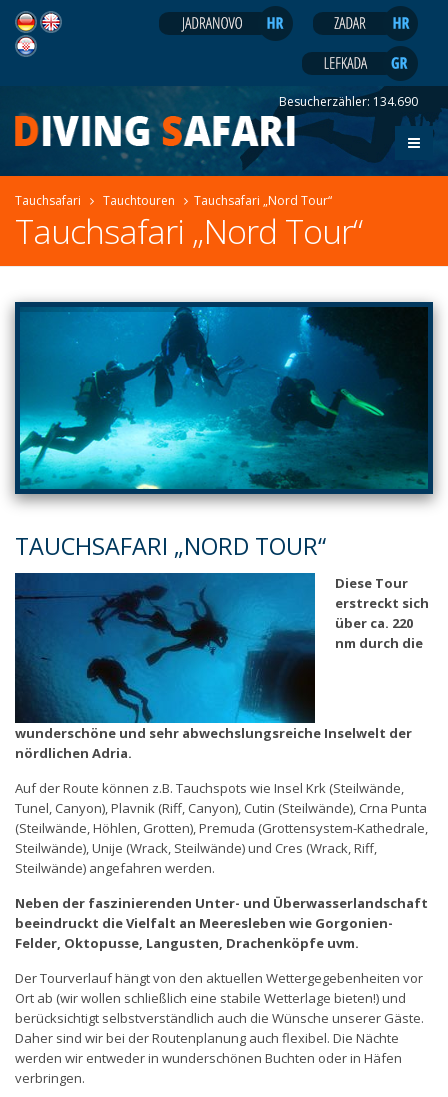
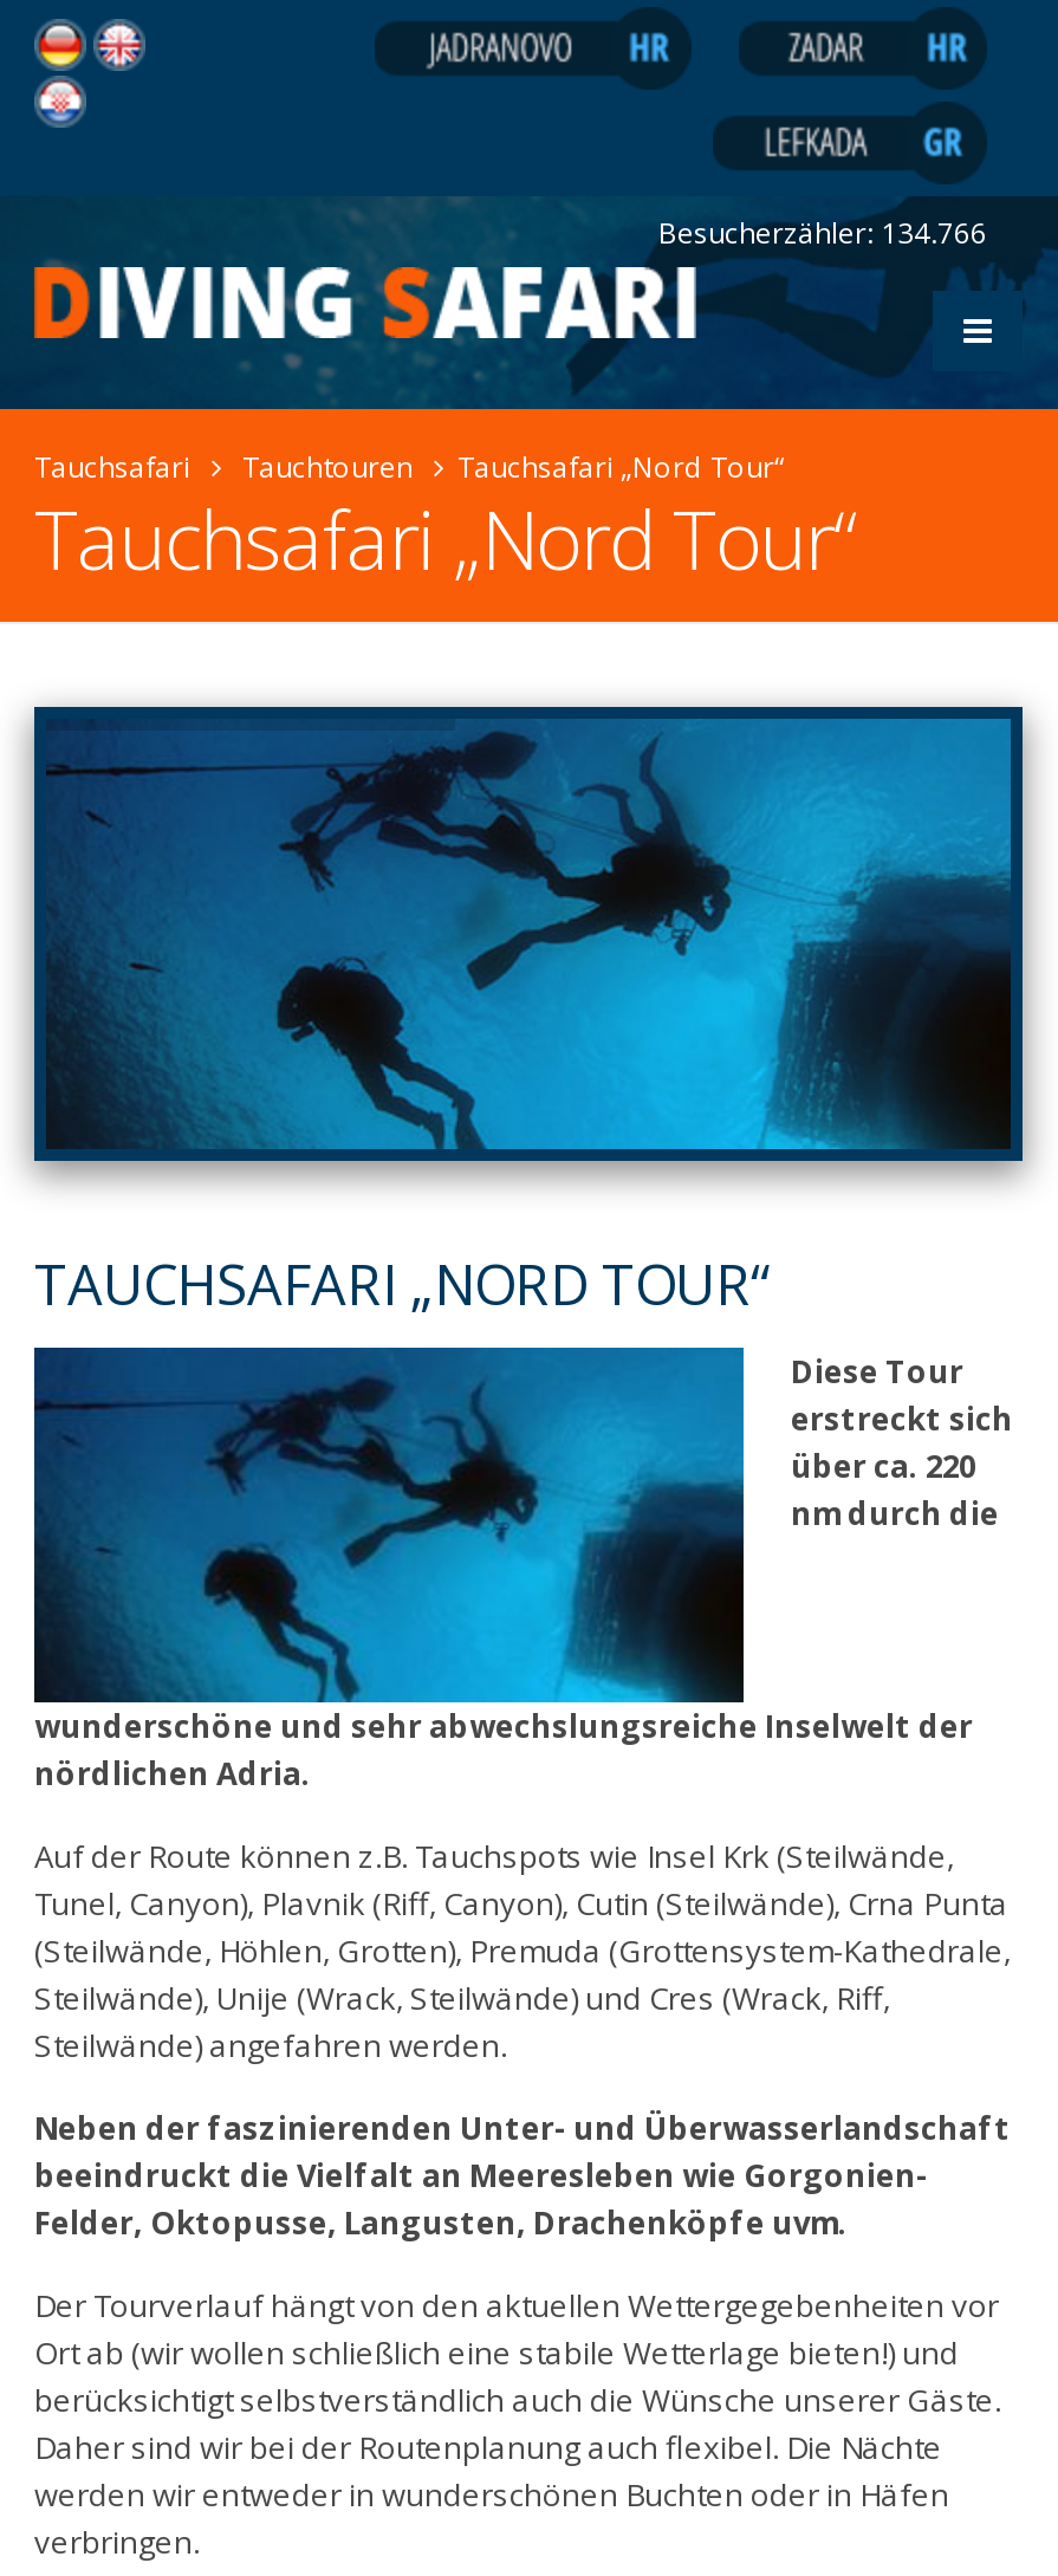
- Besucherzähler: 134.690
+ Besucherzähler: 134.766

- [image]
+ [image]
